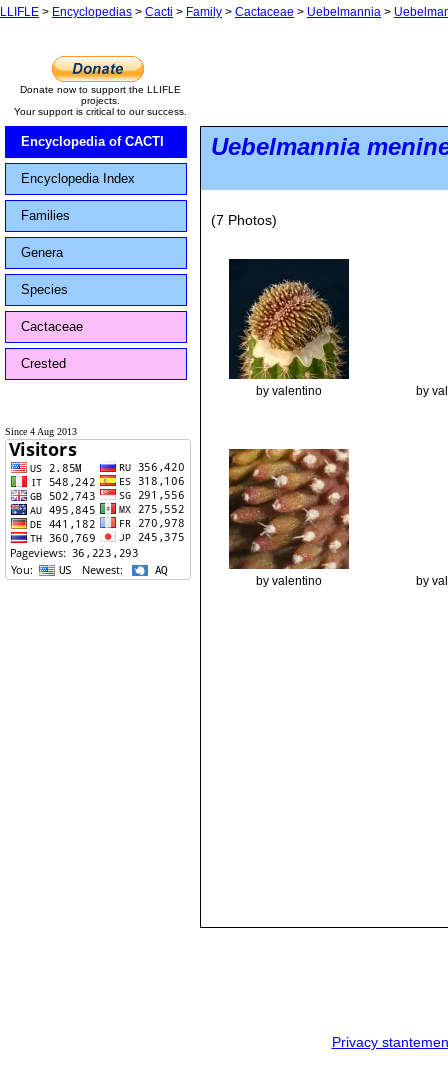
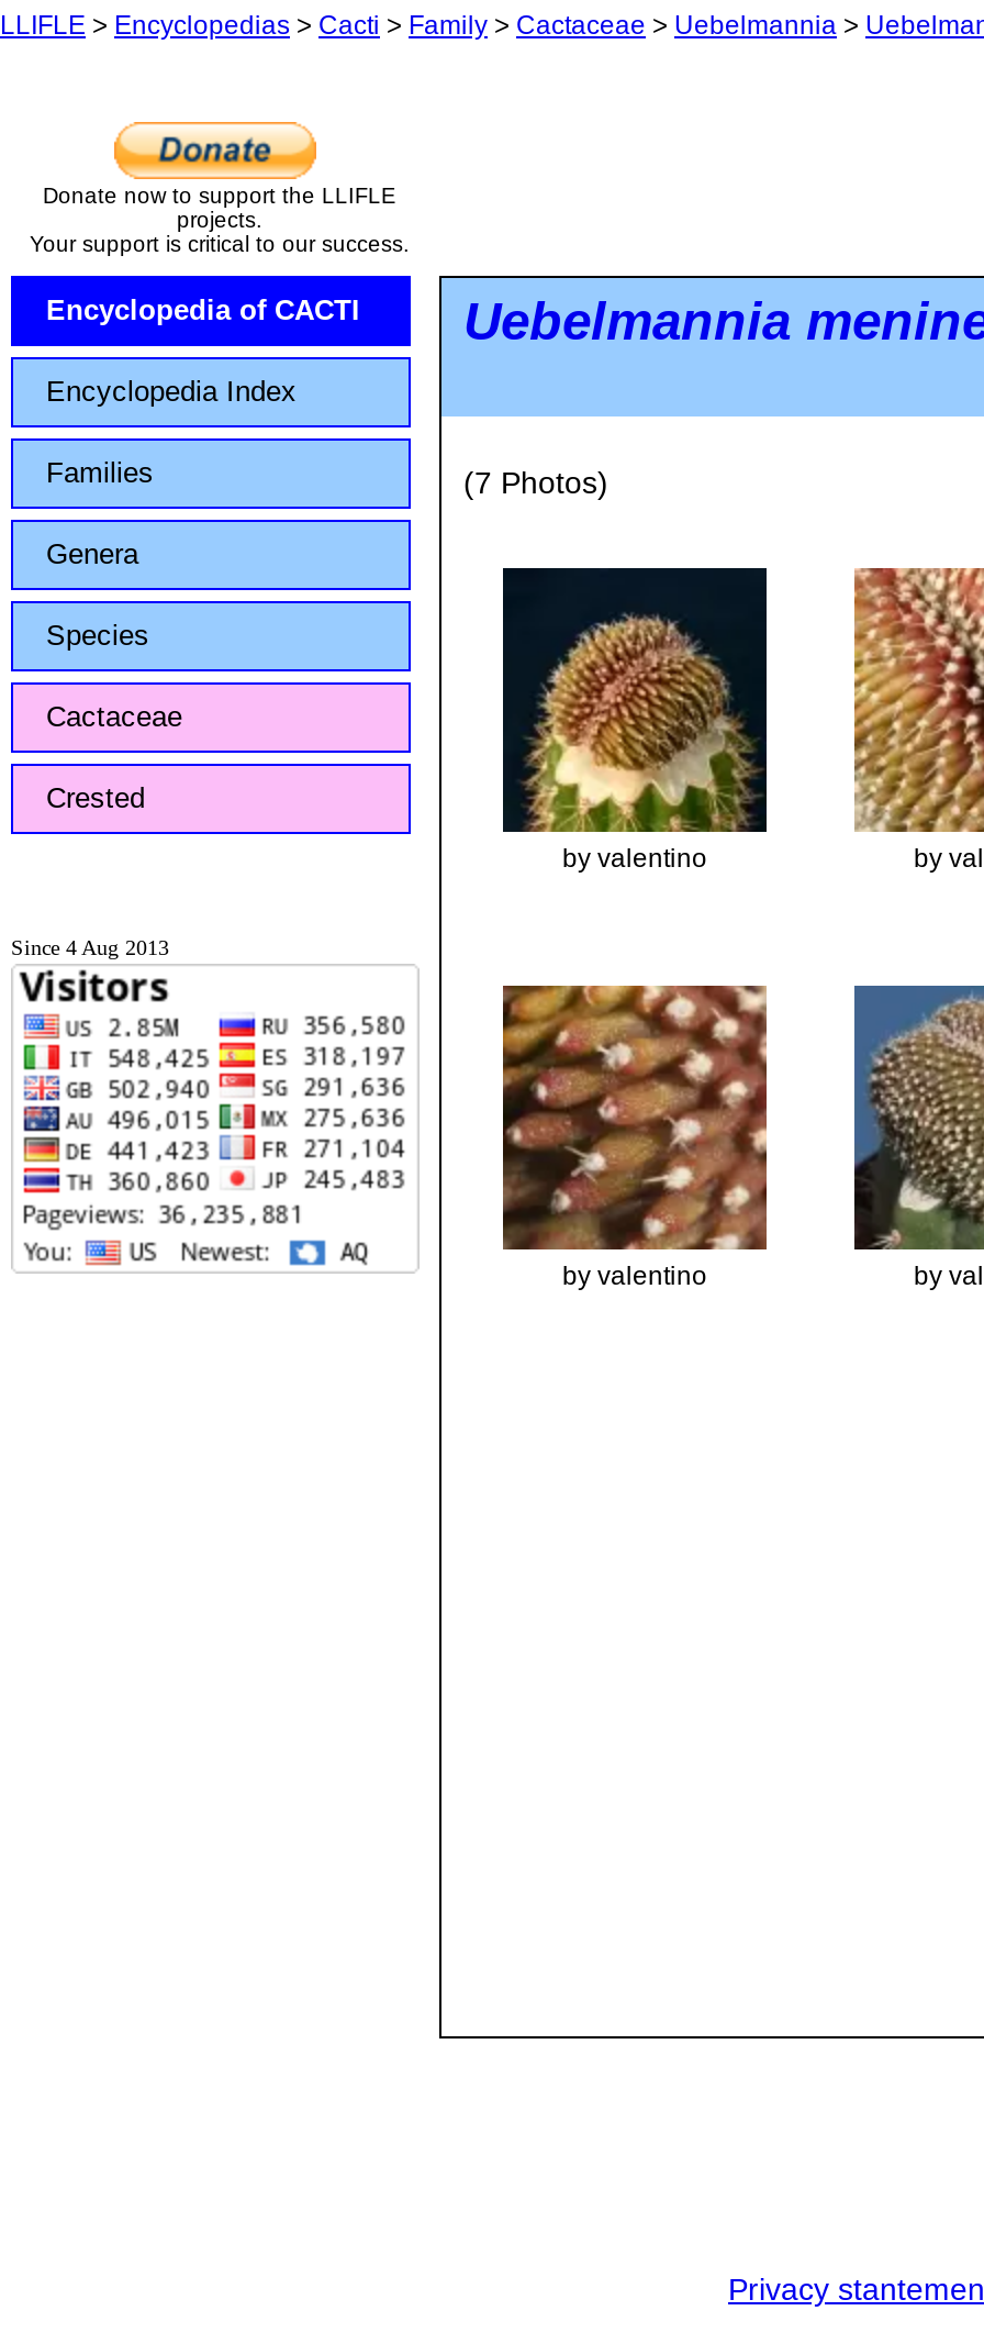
+ [image]

+ [image]
